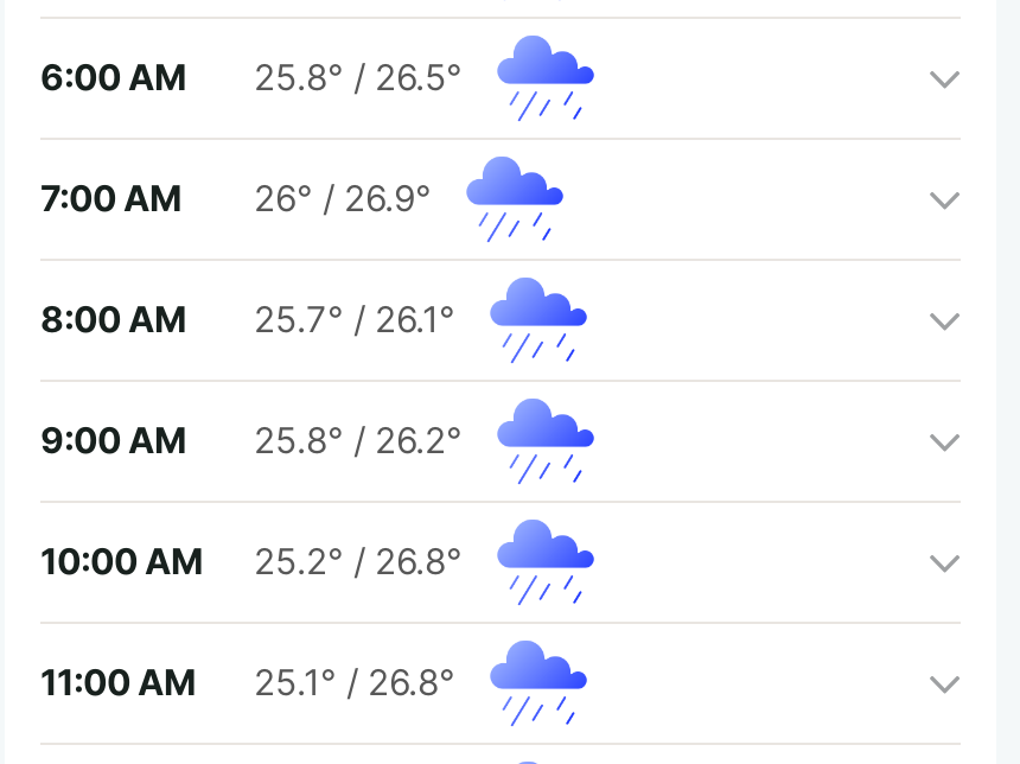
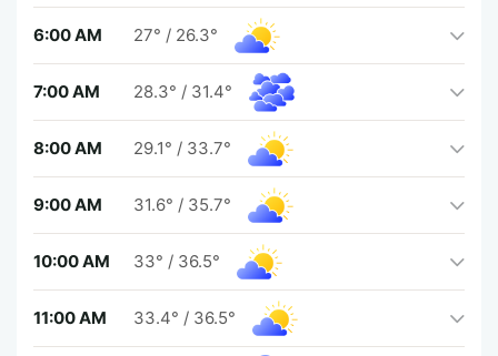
- [image]
- 6:00 AM 25.8° / 26.5°
+ [image]
+ 6:00 AM 27° / 26.3°

- [image]
- 7:00 AM 26° / 26.9°
+ [image]
+ 7:00 AM 28.3° / 31.4°

- [image]
- 8:00 AM 25.7° / 26.1°
+ [image]
+ 8:00 AM 29.1° / 33.7°

- [image]
- 9:00 AM 25.8° / 26.2°
+ [image]
+ 9:00 AM 31.6° / 35.7°

- [image]
- 10:00 AM 25.2° / 26.8°
+ [image]
+ 10:00 AM 33° / 36.5°

- [image]
- 11:00 AM 25.1° / 26.8°
+ [image]
+ 11:00 AM 33.4° / 36.5°
